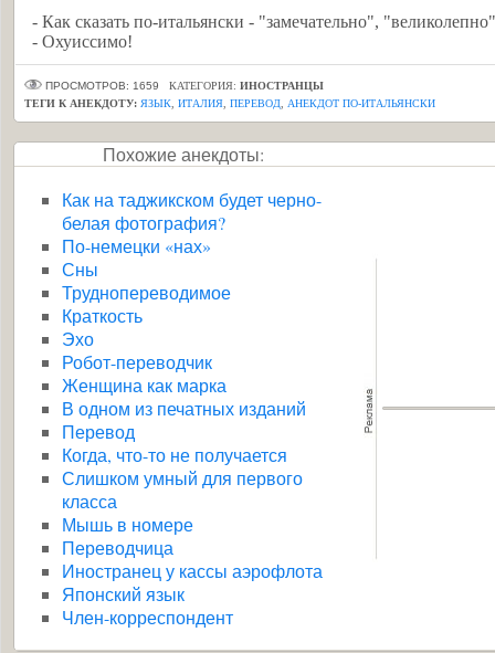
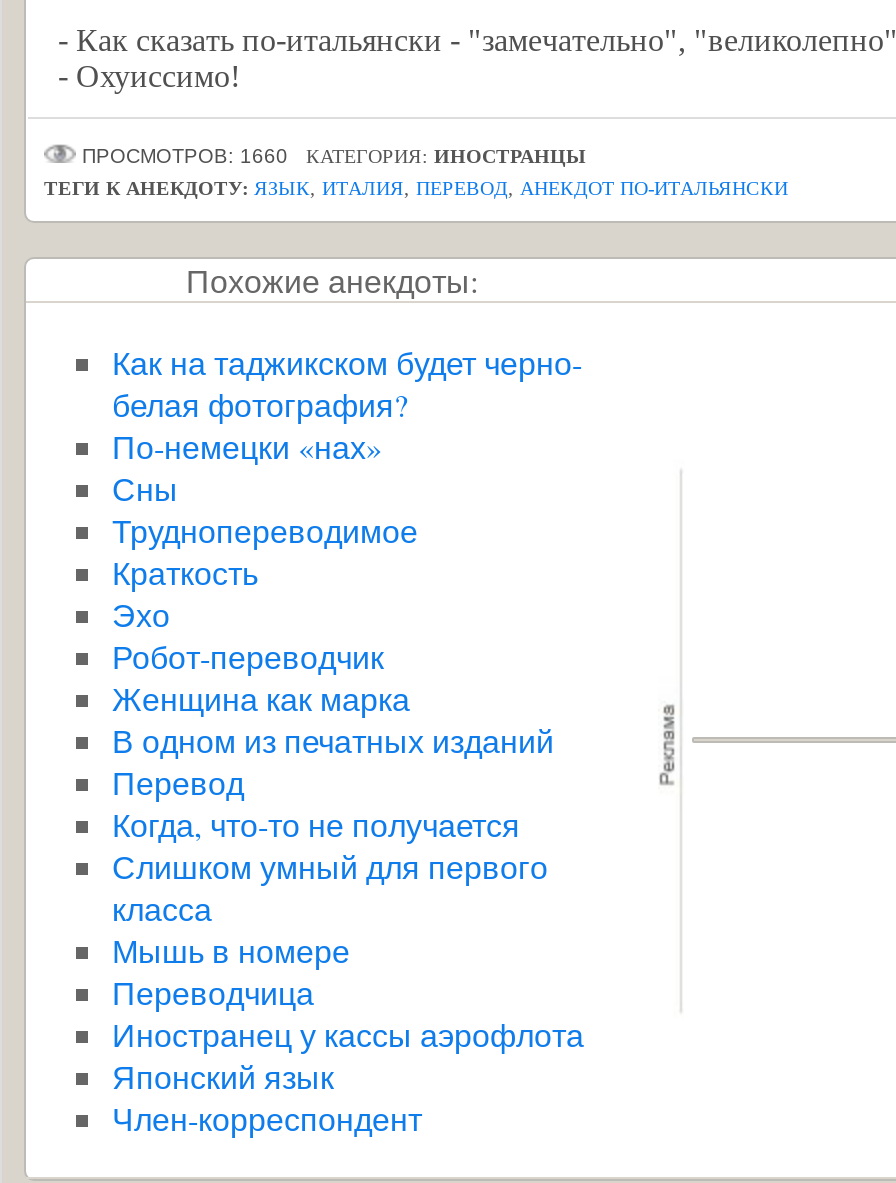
- ПРОСМОТРОВ: 1659 КАТЕГОРИЯ: ИНОСТРАНЦЫ
+ ПРОСМОТРОВ: 1660 КАТЕГОРИЯ: ИНОСТРАНЦЫ
